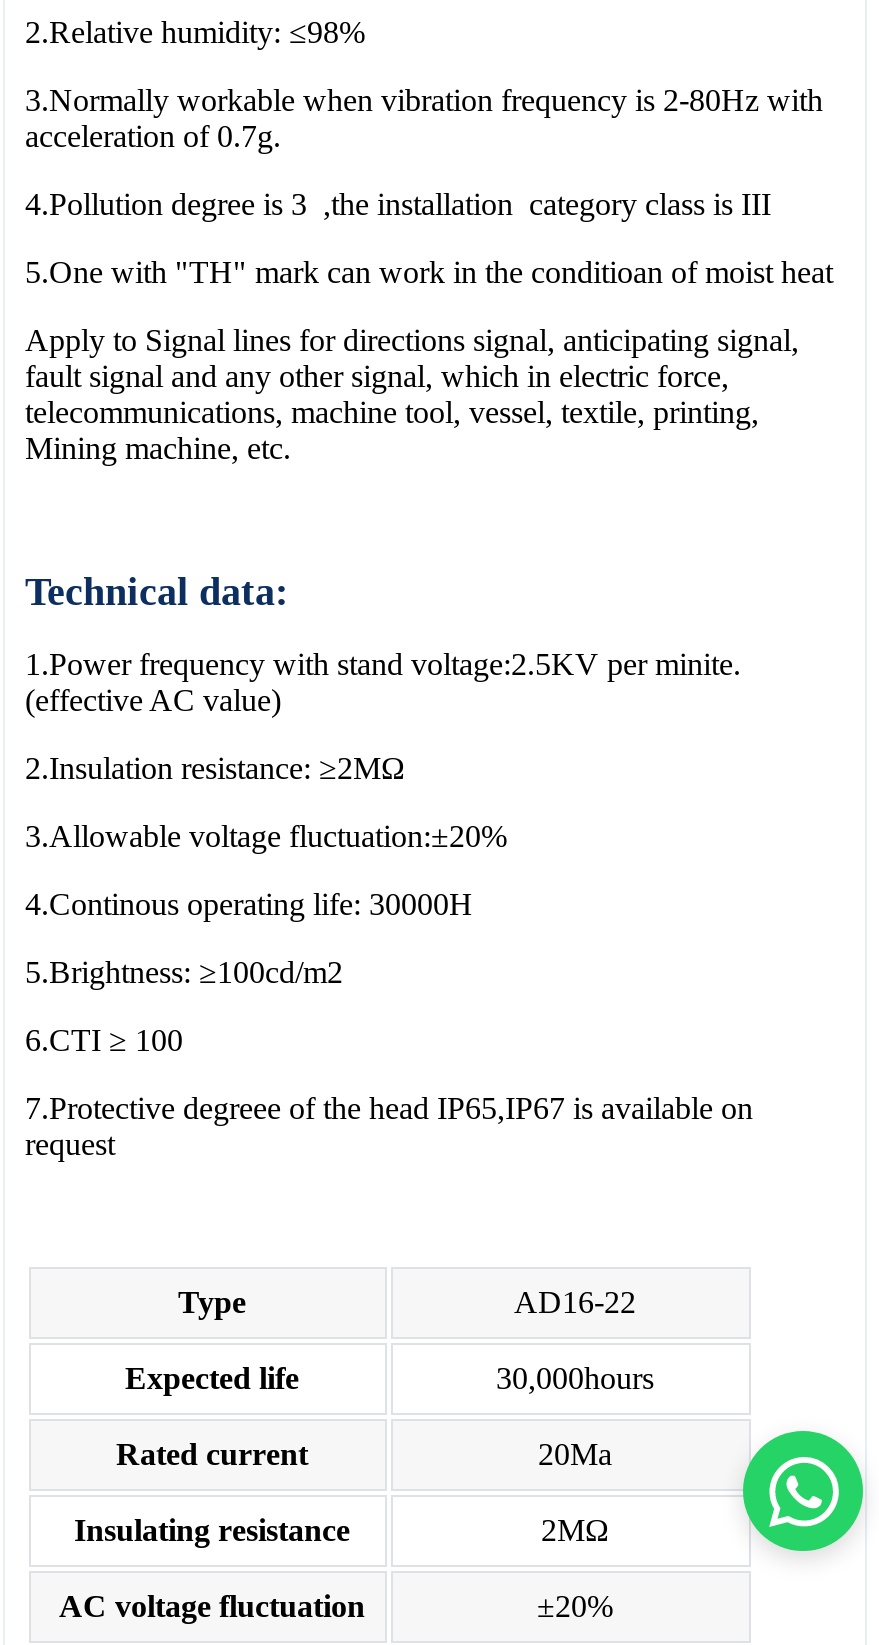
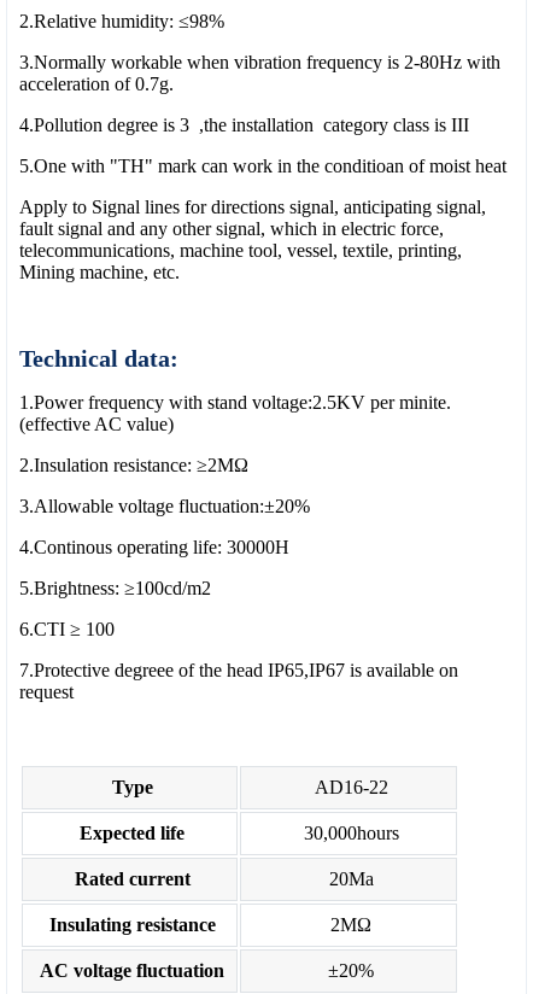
- [image]
